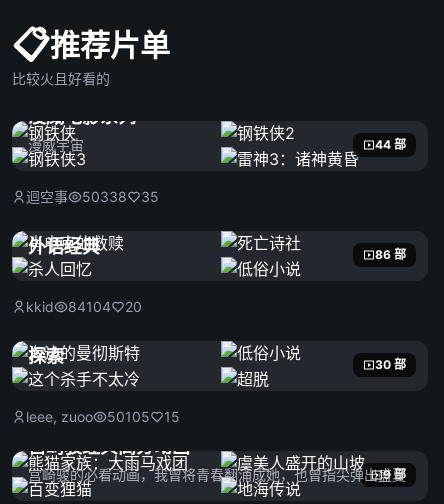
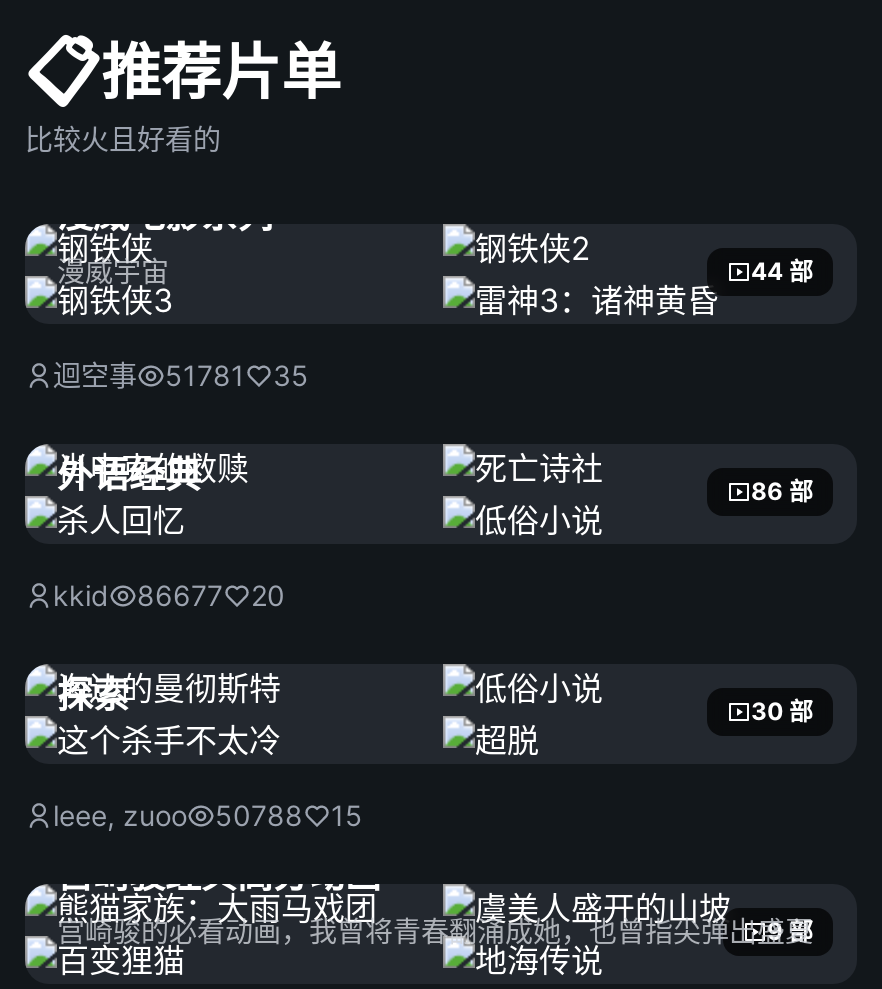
- 迴空事 50338 35
+ 迴空事 51781 35

- kkid 84104 20
+ kkid 86677 20

- leee, zuoo 50105 15
+ leee, zuoo 50788 15
